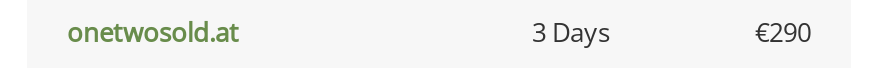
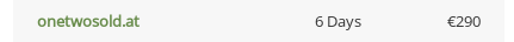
- 3 Days
+ 6 Days
